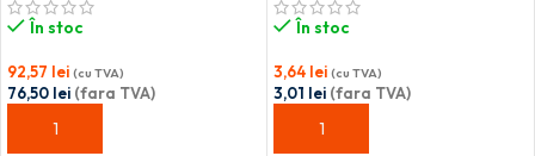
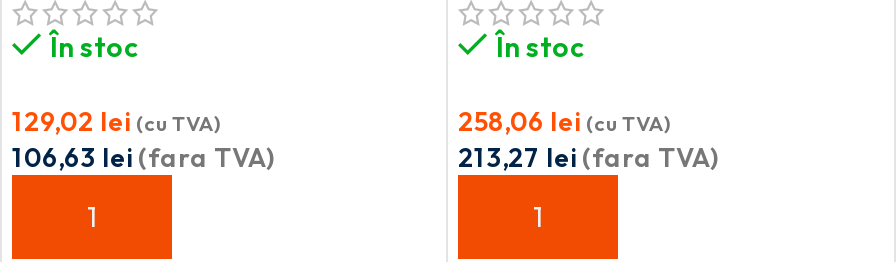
- 92,57 lei (cu TVA)
+ 129,02 lei (cu TVA)

- 3,64 lei (cu TVA)
+ 258,06 lei (cu TVA)

- 76,50 lei (fara TVA)
+ 106,63 lei (fara TVA)

- 3,01 lei (fara TVA)
+ 213,27 lei (fara TVA)
